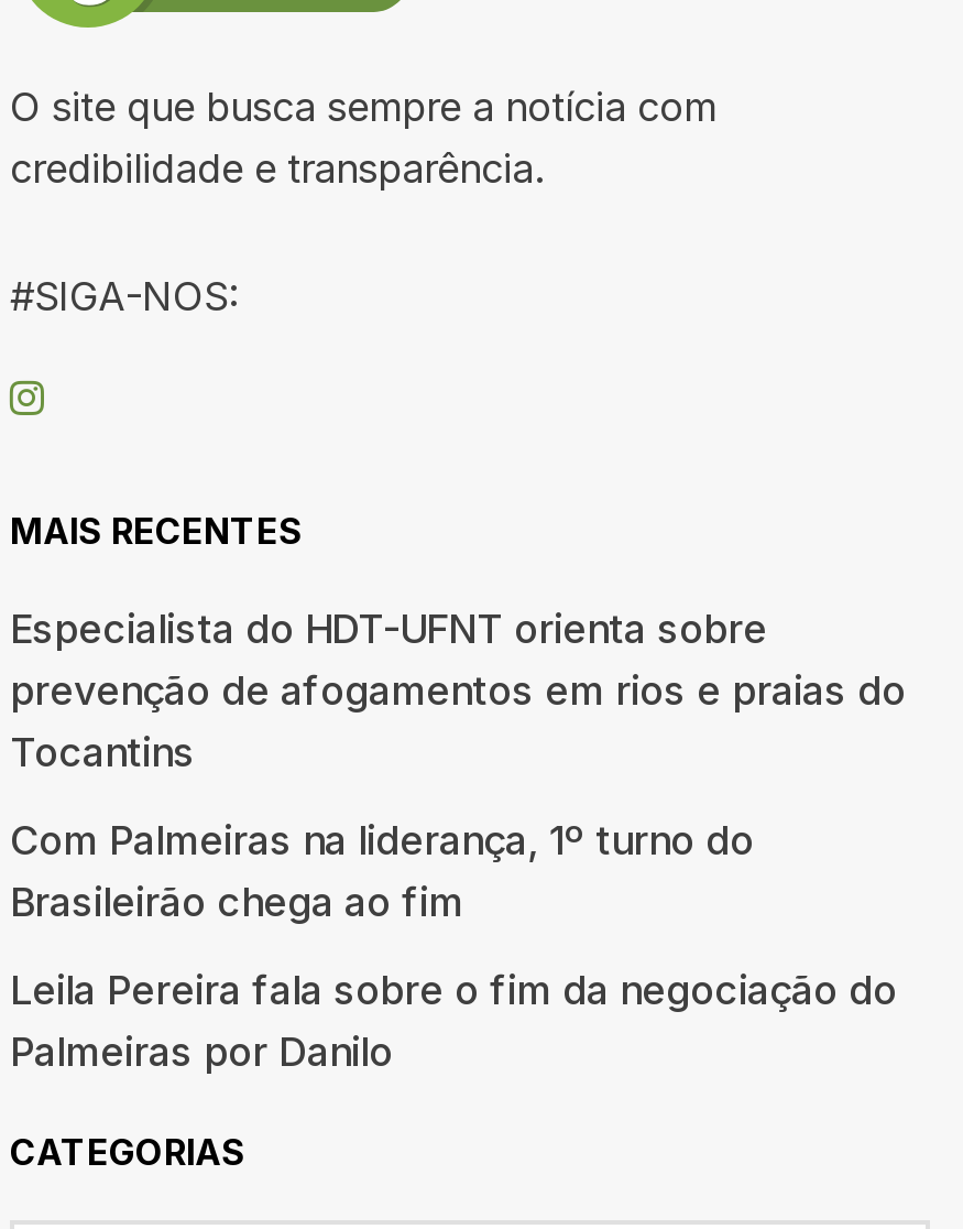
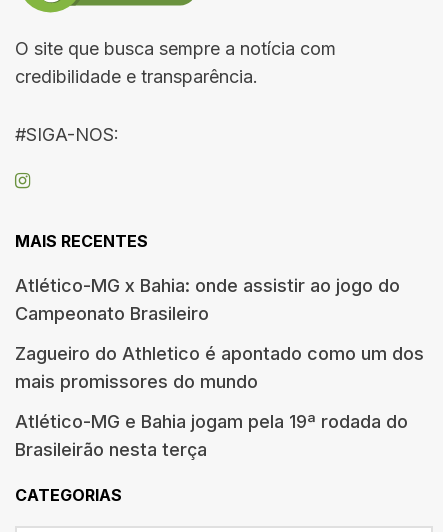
- Especialista do HDT-UFNT orienta sobre
- prevenção de afogamentos em rios e praias do
- Tocantins
+ Atlético-MG x Bahia: onde assistir ao jogo do
+ Campeonato Brasileiro

- Com Palmeiras na liderança, 1º turno do
- Brasileirão chega ao fim
+ Zagueiro do Athletico é apontado como um dos
+ mais promissores do mundo

- Leila Pereira fala sobre o fim da negociação do
- Palmeiras por Danilo
+ Atlético-MG e Bahia jogam pela 19ª rodada do
+ Brasileirão nesta terça
